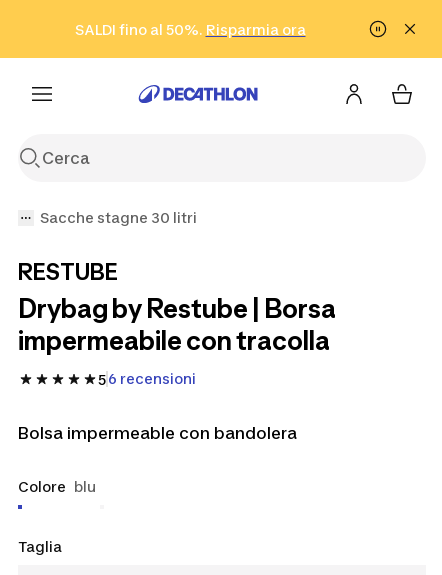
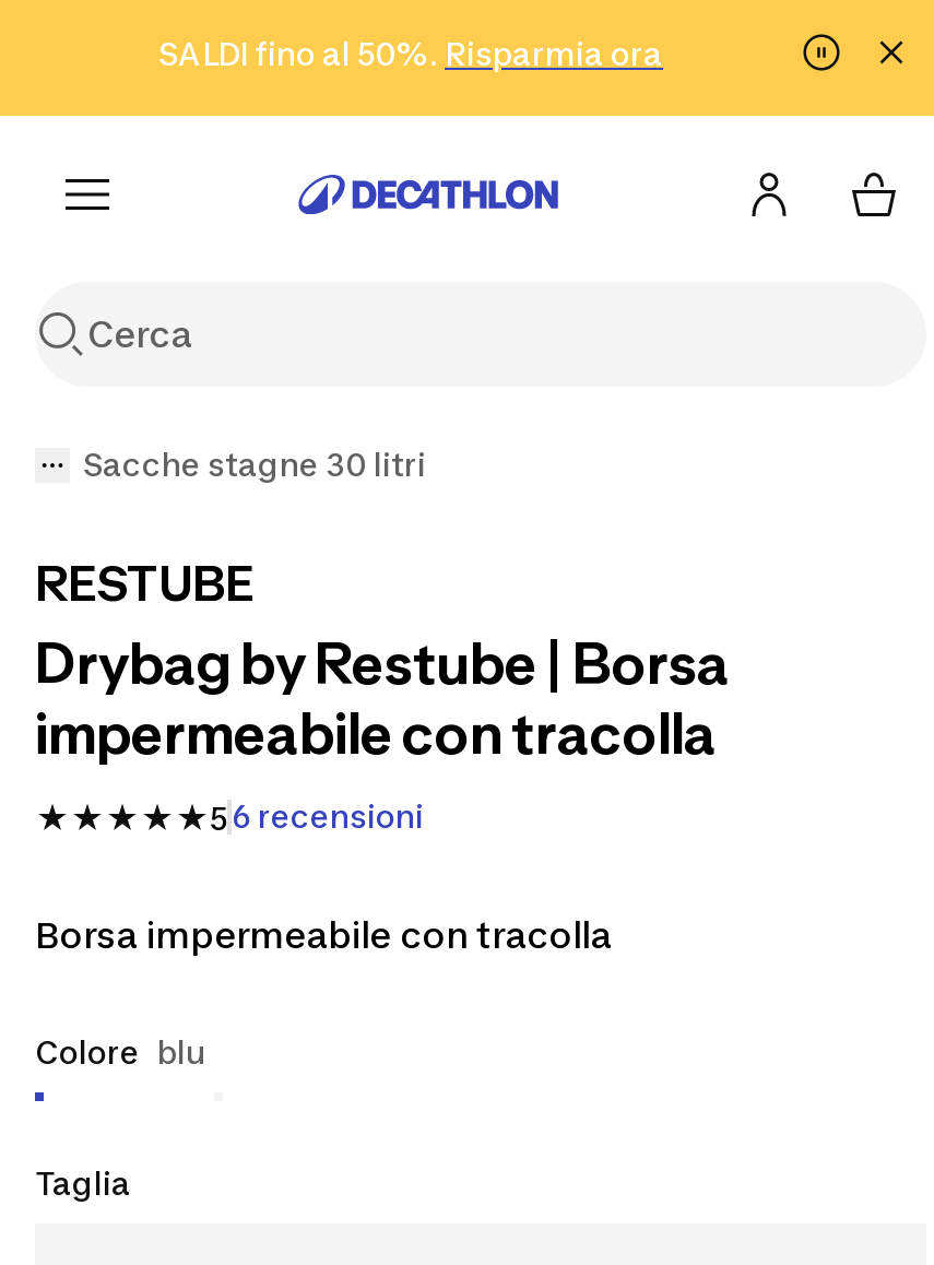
- Bolsa impermeable con bandolera
+ Borsa impermeabile con tracolla
